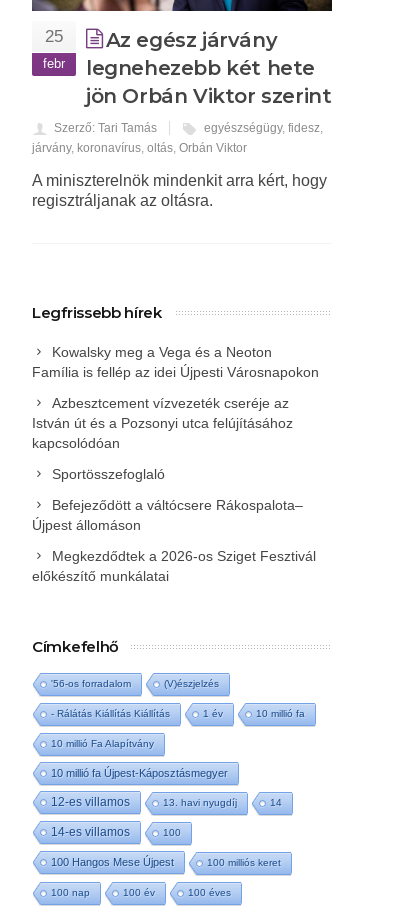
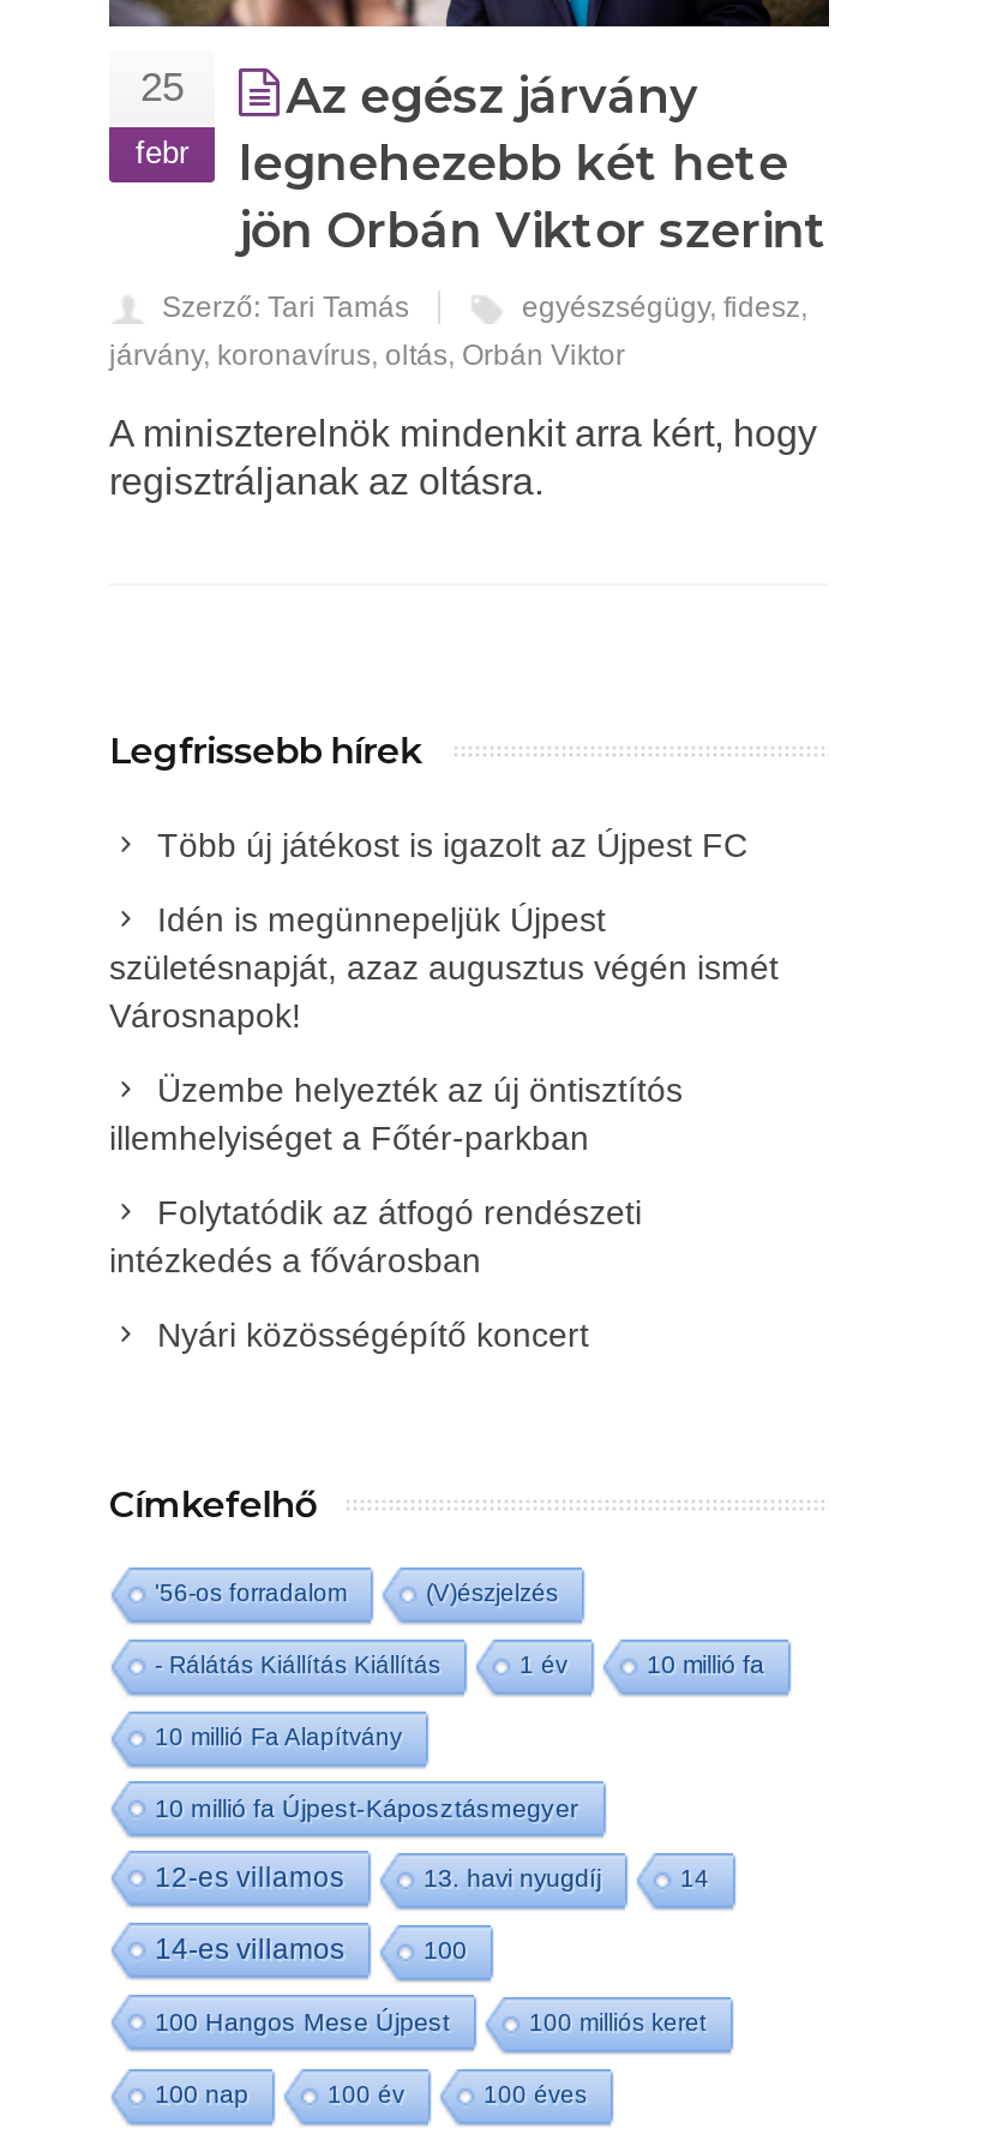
- Kowalsky meg a Vega és a Neoton
- Família is fellép az idei Újpesti Városnapokon
+ Több új játékost is igazolt az Újpest FC

- Azbesztcement vízvezeték cseréje az
- István út és a Pozsonyi utca felújításához
- kapcsolódóan
+ Idén is megünnepeljük Újpest
+ születésnapját, azaz augusztus végén ismét
+ Városnapok!

- Sportösszefoglaló
+ Üzembe helyezték az új öntisztítós
+ illemhelyiséget a Főtér-parkban

- Befejeződött a váltócsere Rákospalota–
- Újpest állomáson
+ Folytatódik az átfogó rendészeti
+ intézkedés a fővárosban

- Megkezdődtek a 2026-os Sziget Fesztivál
- előkészítő munkálatai
+ Nyári közösségépítő koncert
